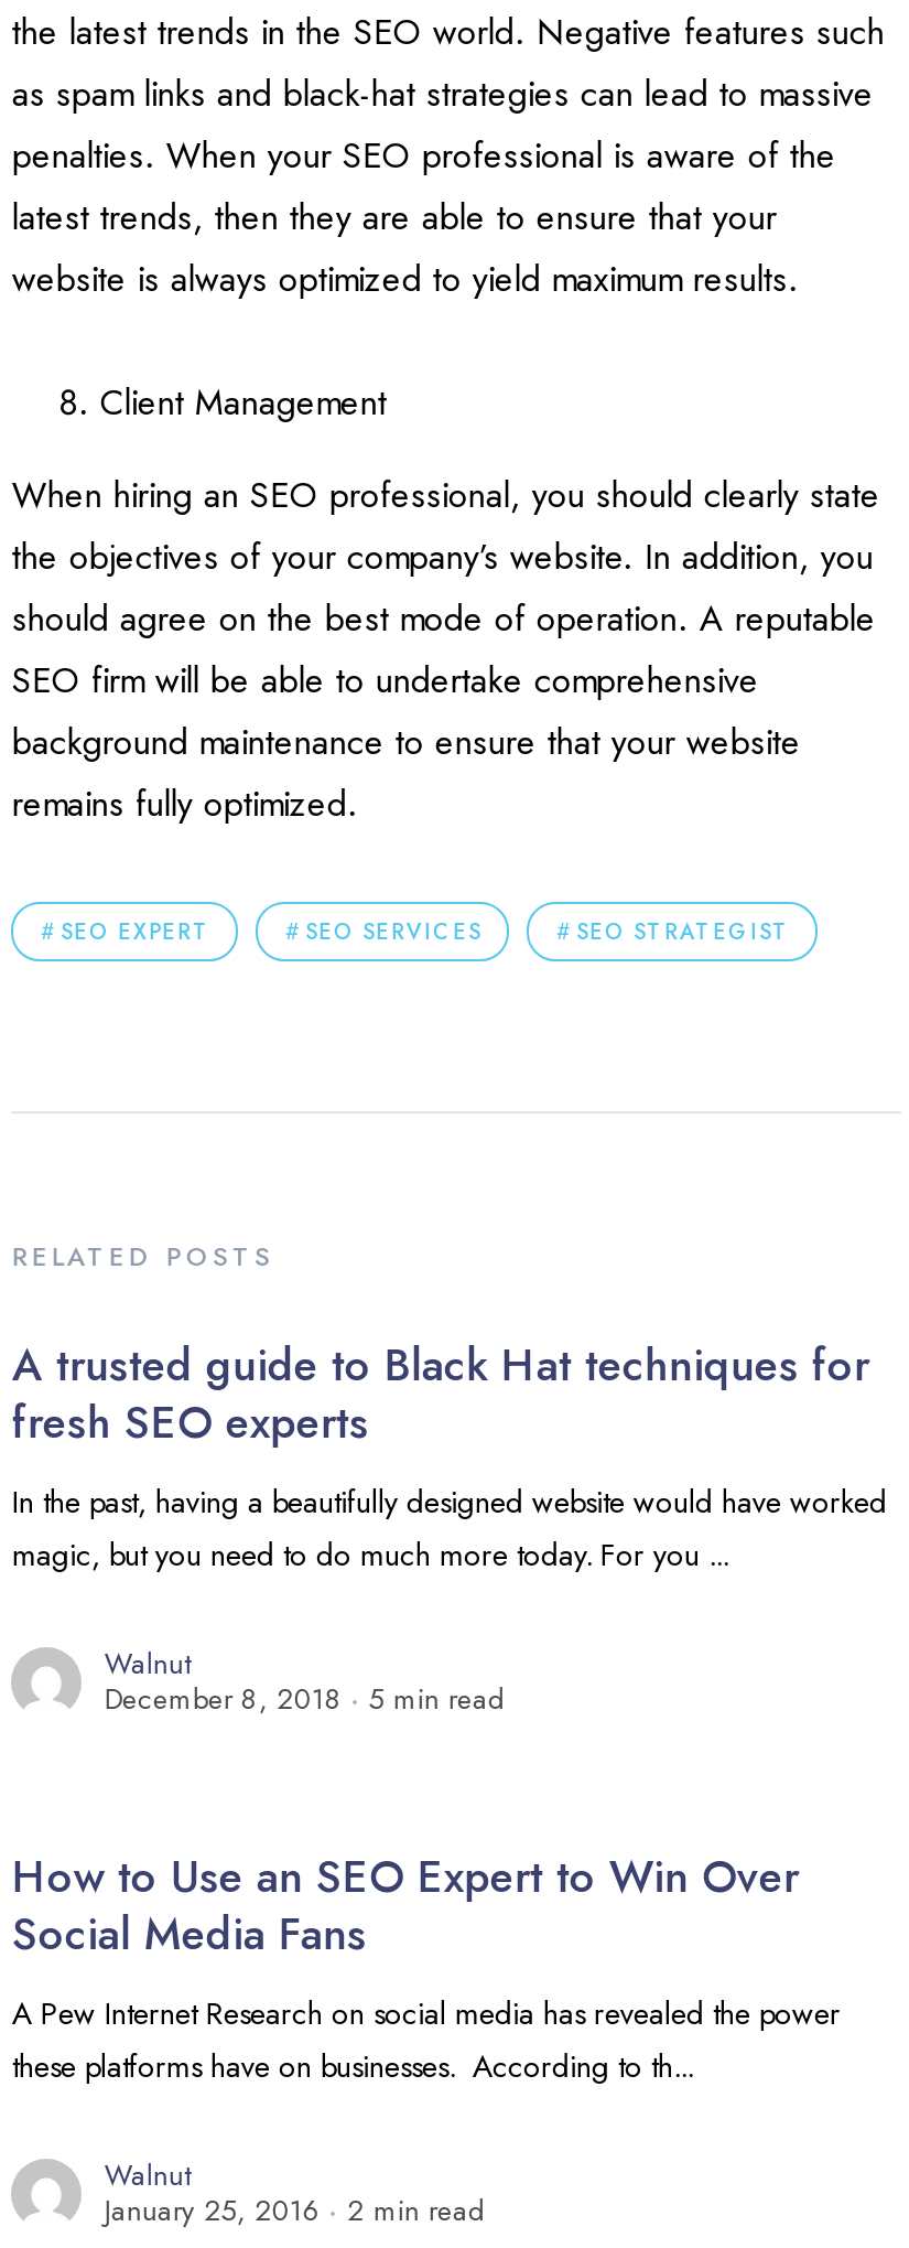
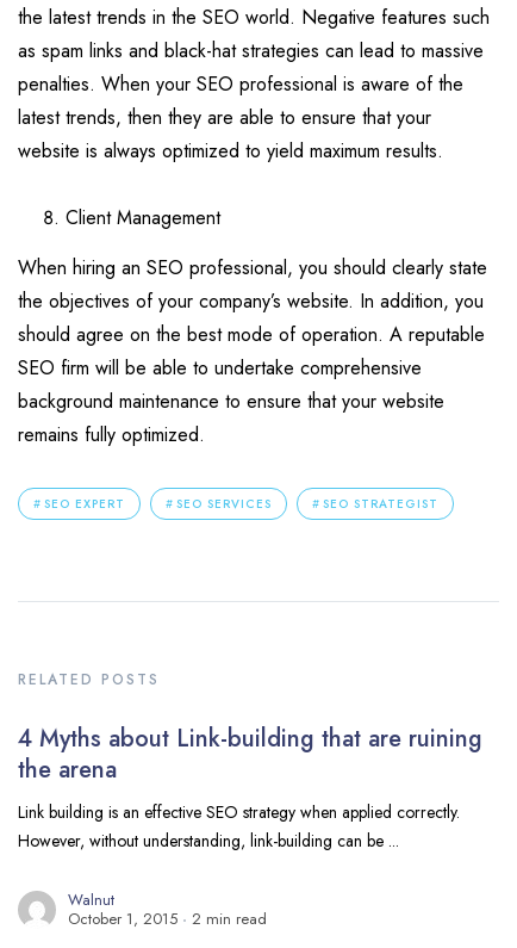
- A trusted guide to Black Hat techniques for
- fresh SEO experts
- In the past, having a beautifully designed website would have worked
- magic, but you need to do much more today. For you ...
+ 4 Myths about Link-building that are ruining
+ the arena
+ Link building is an effective SEO strategy when applied correctly.
+ However, without understanding, link-building can be ...

- December 8, 2018
- 5 min read
- How to Use an SEO Expert to Win Over
- Social Media Fans
- A Pew Internet Research on social media has revealed the power
- these platforms have on businesses. According to th...
- Walnut
- January 25, 2016
+ October 1, 2015
